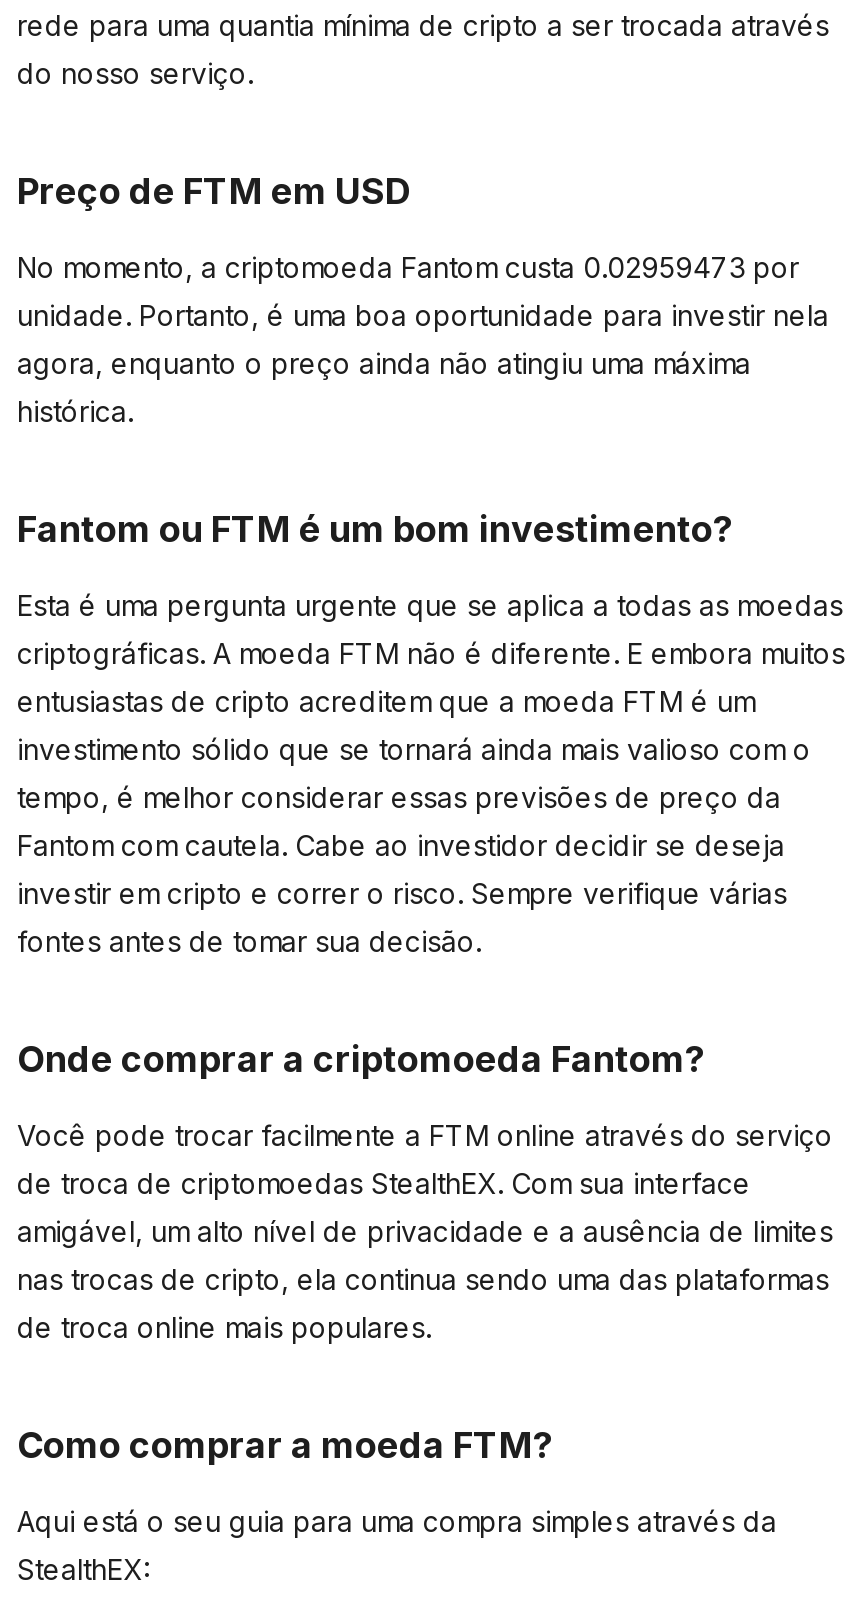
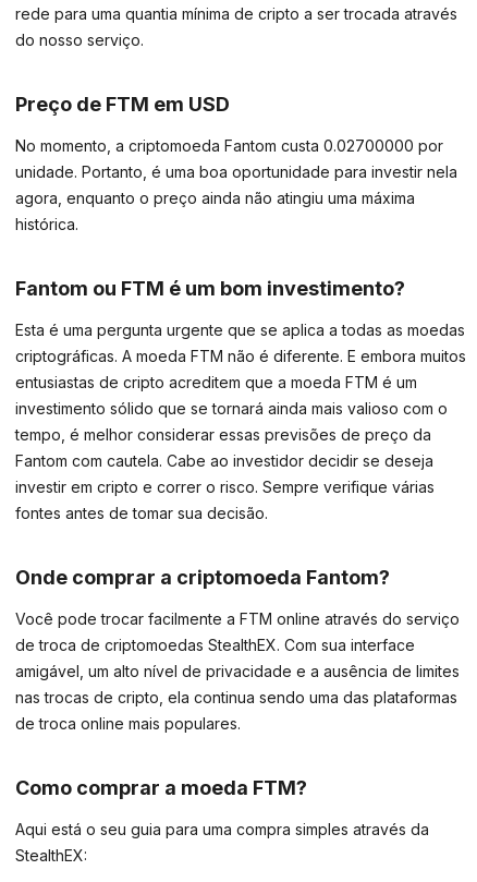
- No momento, a criptomoeda Fantom custa 0.02959473 por
+ No momento, a criptomoeda Fantom custa 0.02700000 por
